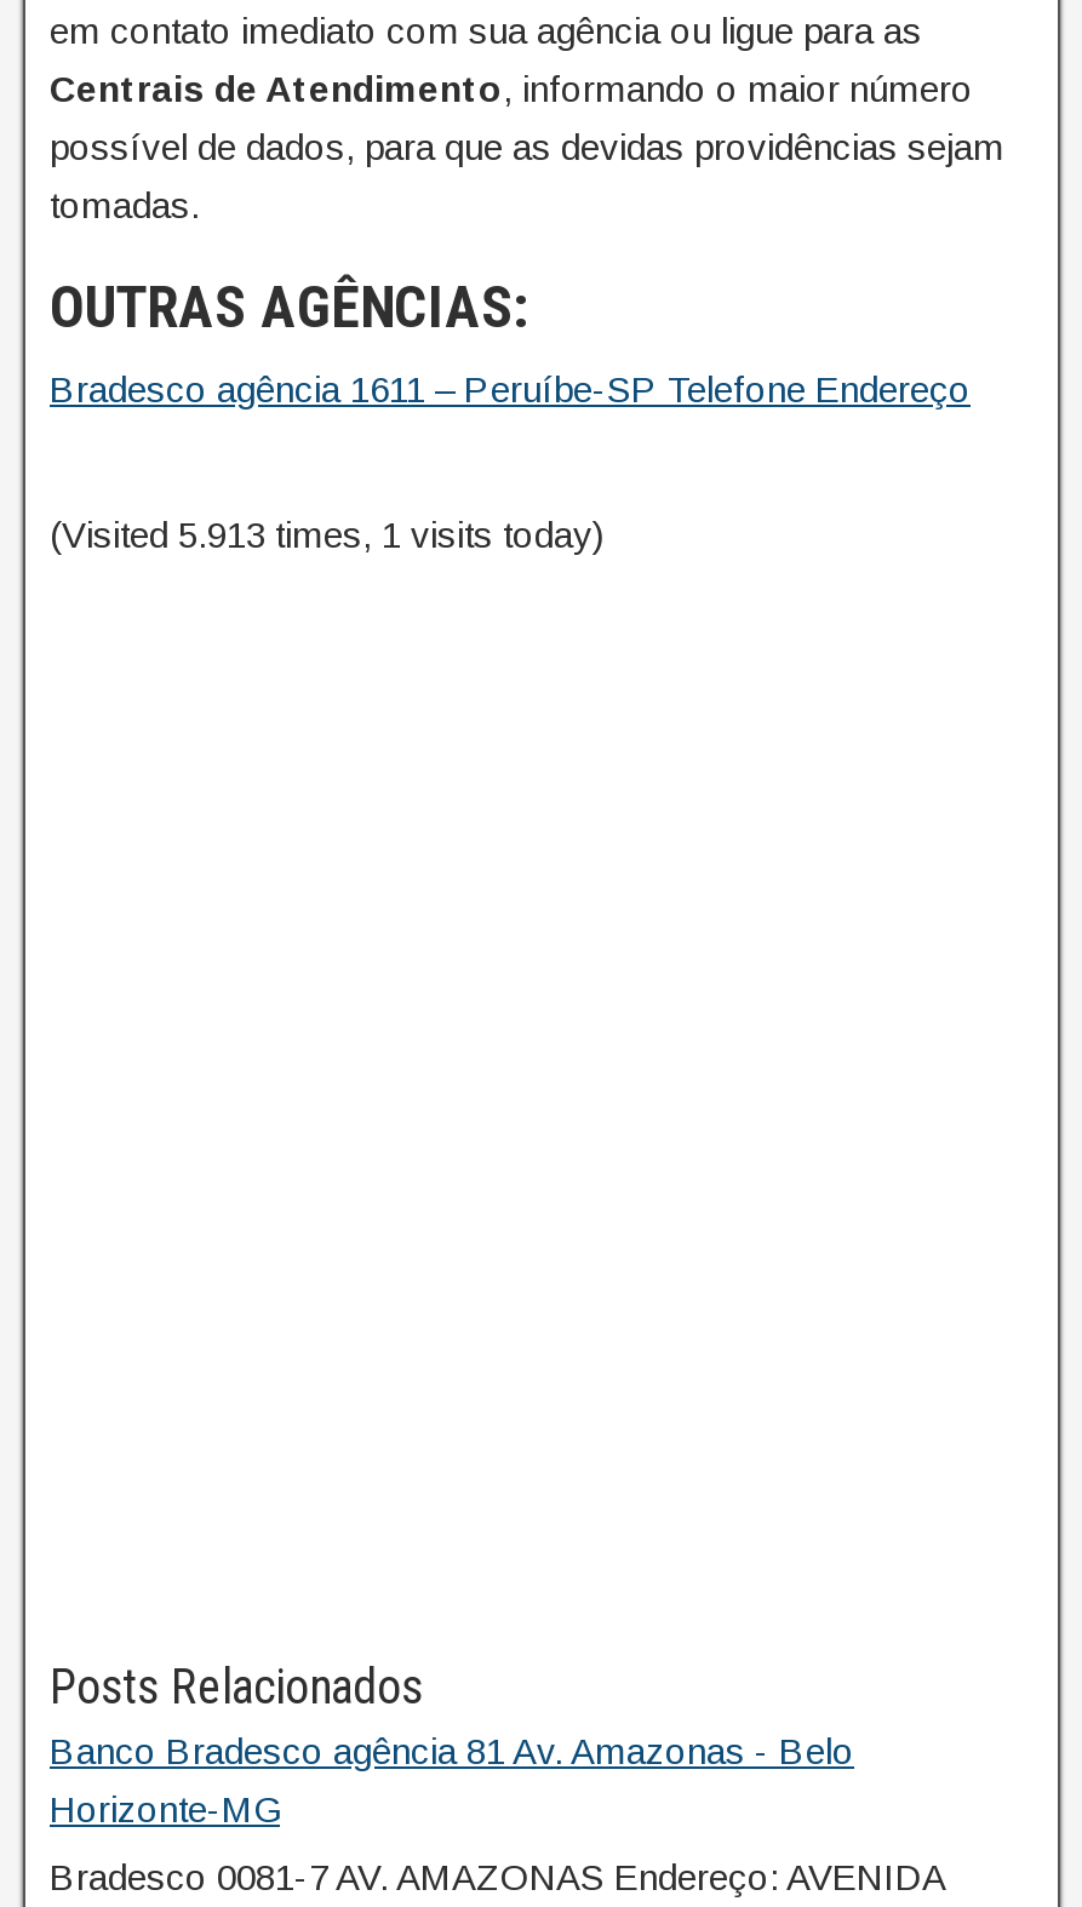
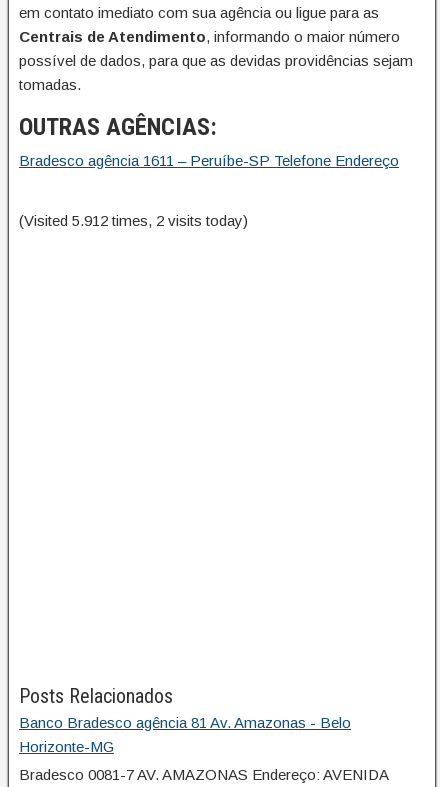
- (Visited 5.913 times, 1 visits today)
+ (Visited 5.912 times, 2 visits today)
